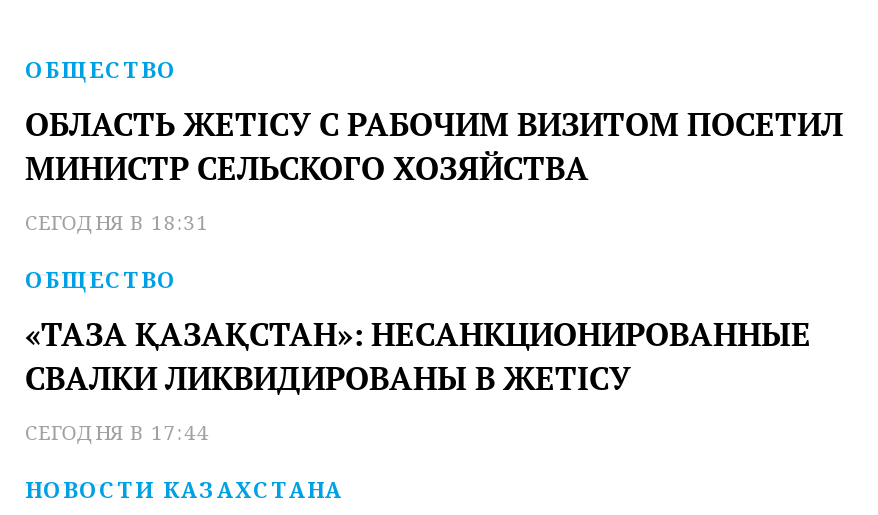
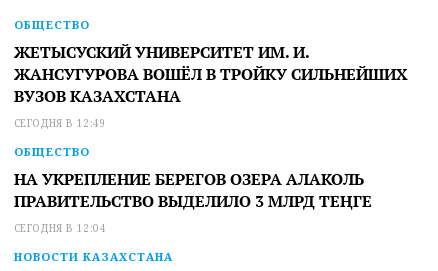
- ОБЛАСТЬ ЖЕТІСУ С РАБОЧИМ ВИЗИТОМ ПОСЕТИЛ
- МИНИСТР СЕЛЬСКОГО ХОЗЯЙСТВА
- СЕГОДНЯ В 18:31
+ ЖЕТЫСУСКИЙ УНИВЕРСИТЕТ ИМ. И.
+ ЖАНСУГУРОВА ВОШЁЛ В ТРОЙКУ СИЛЬНЕЙШИХ
+ ВУЗОВ КАЗАХСТАНА
+ СЕГОДНЯ В 12:49

- «ТАЗА ҚАЗАҚСТАН»: НЕСАНКЦИОНИРОВАННЫЕ
- СВАЛКИ ЛИКВИДИРОВАНЫ В ЖЕТІСУ
- СЕГОДНЯ В 17:44
+ НА УКРЕПЛЕНИЕ БЕРЕГОВ ОЗЕРА АЛАКОЛЬ
+ ПРАВИТЕЛЬСТВО ВЫДЕЛИЛО 3 МЛРД ТЕҢГЕ
+ СЕГОДНЯ В 12:04
